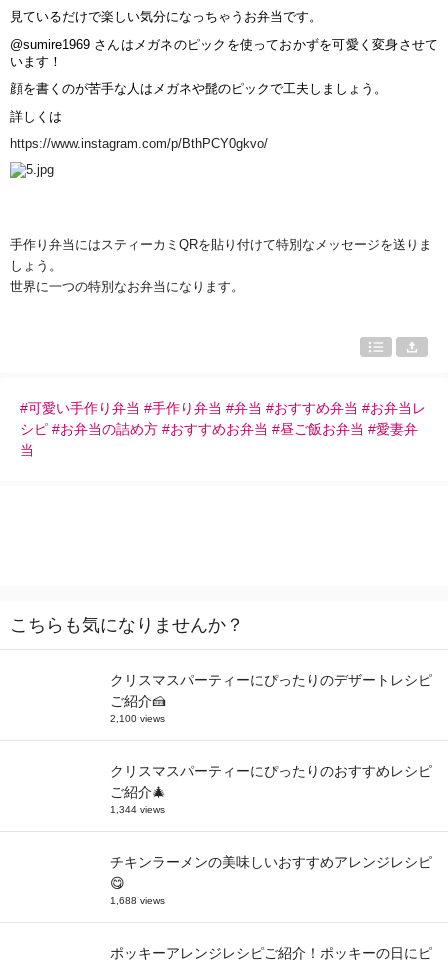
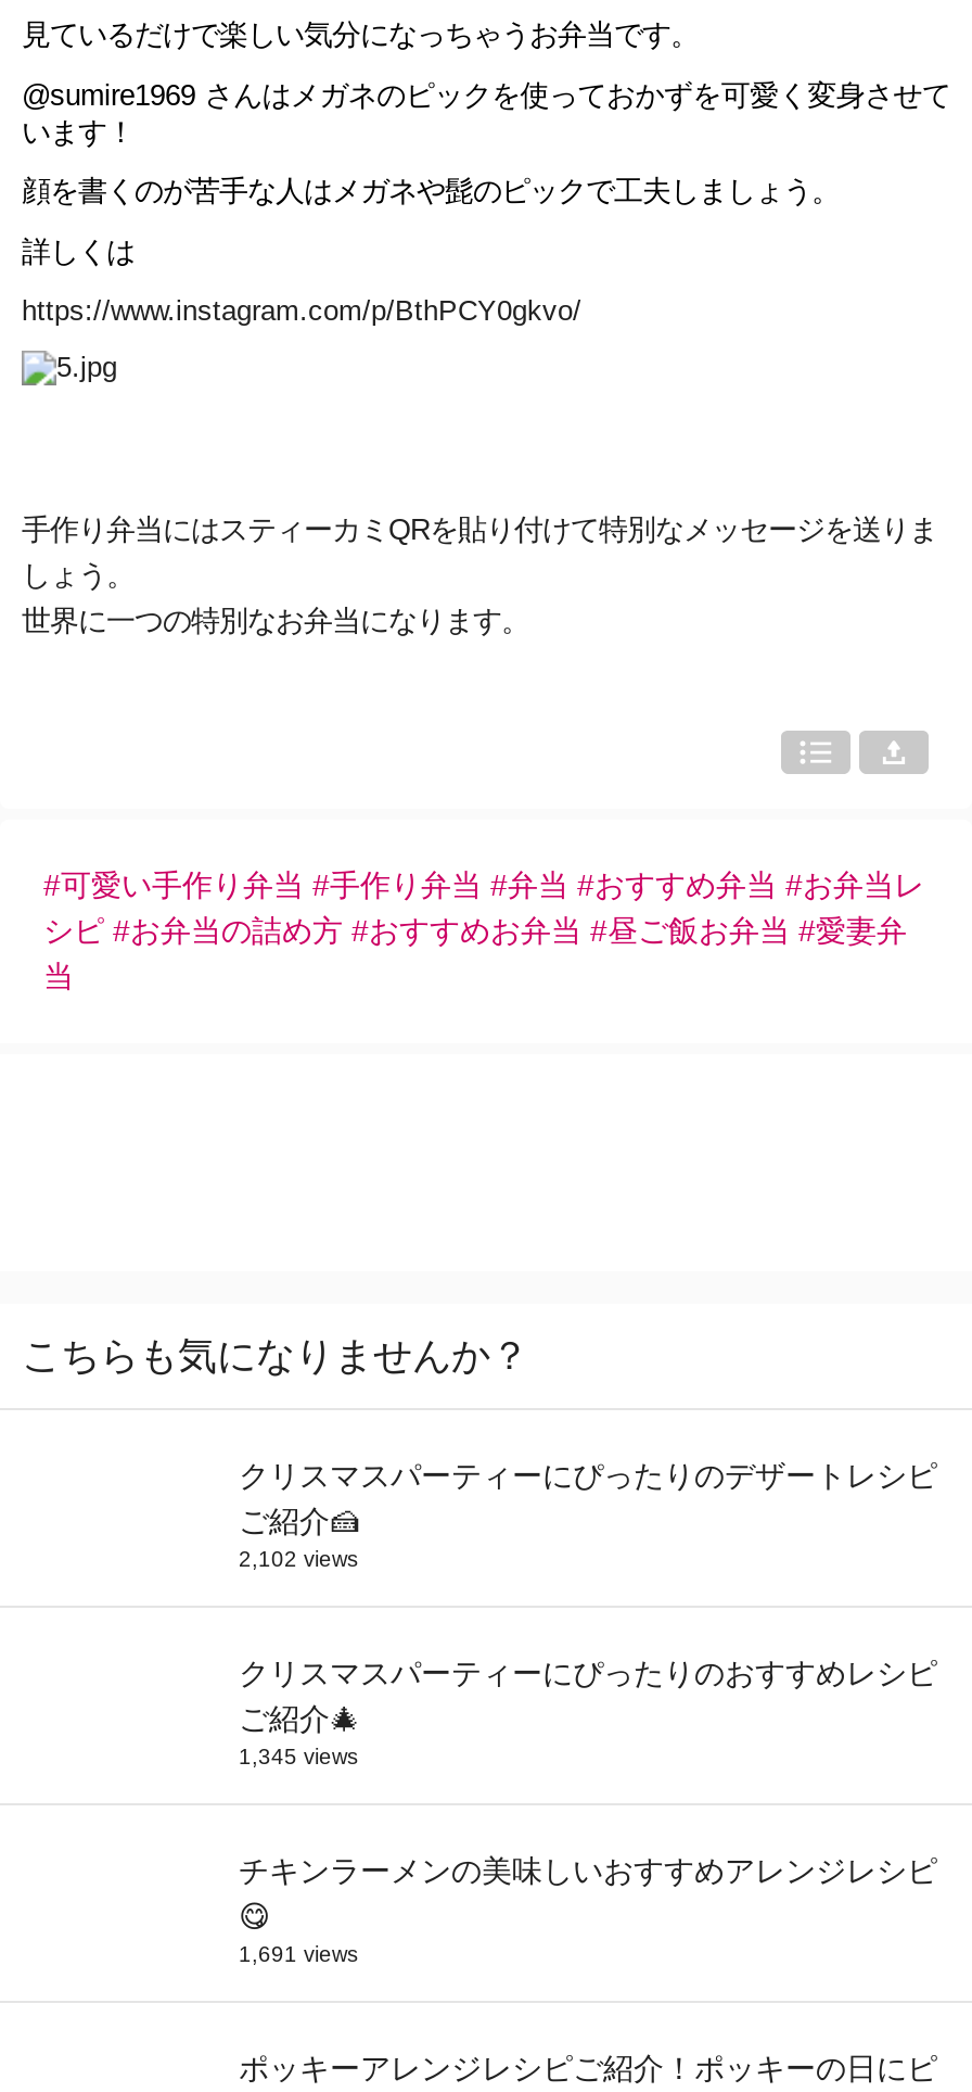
- 2,100 views
+ 2,102 views

- 1,344 views
+ 1,345 views

- 1,688 views
+ 1,691 views
